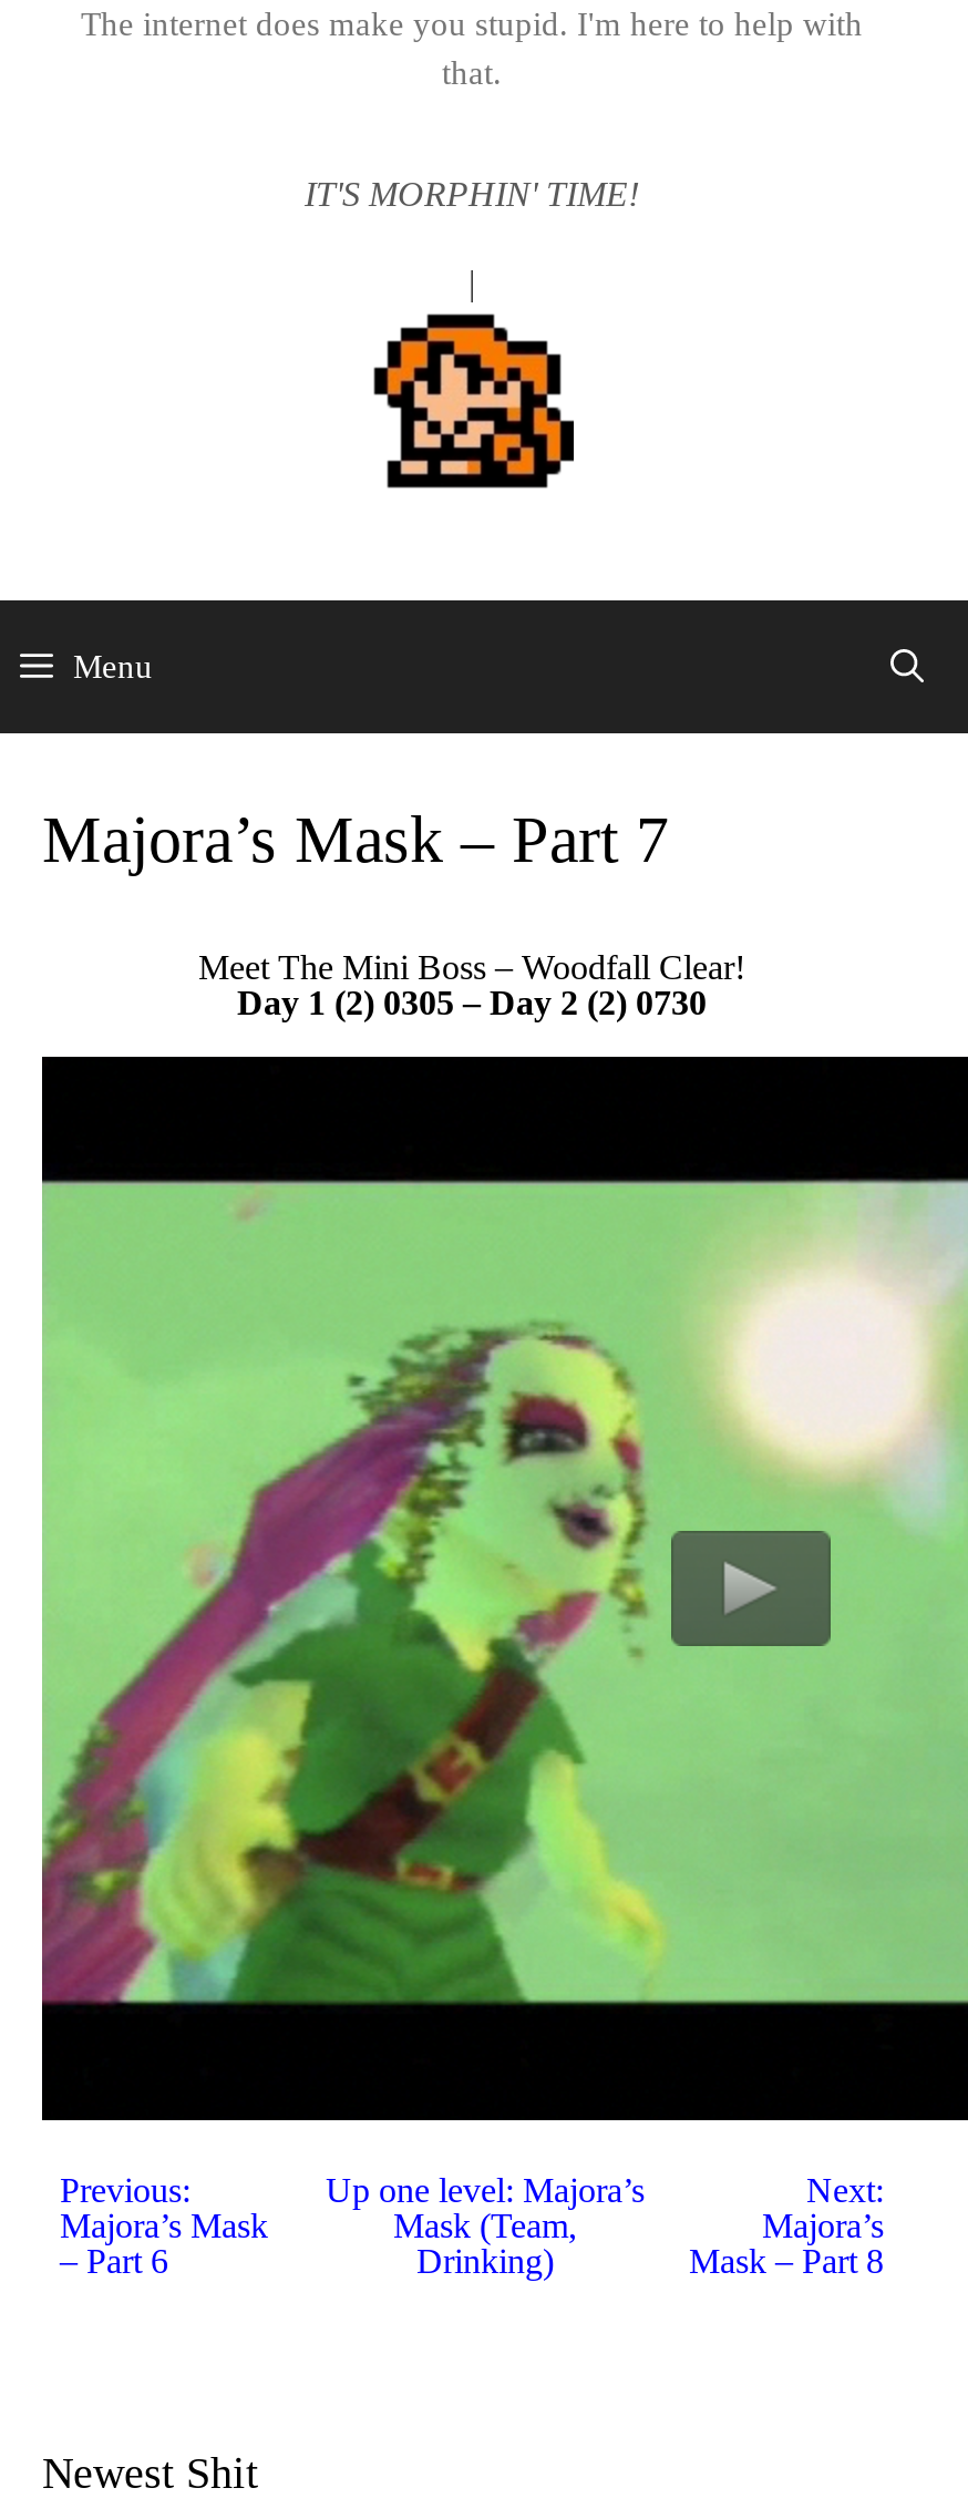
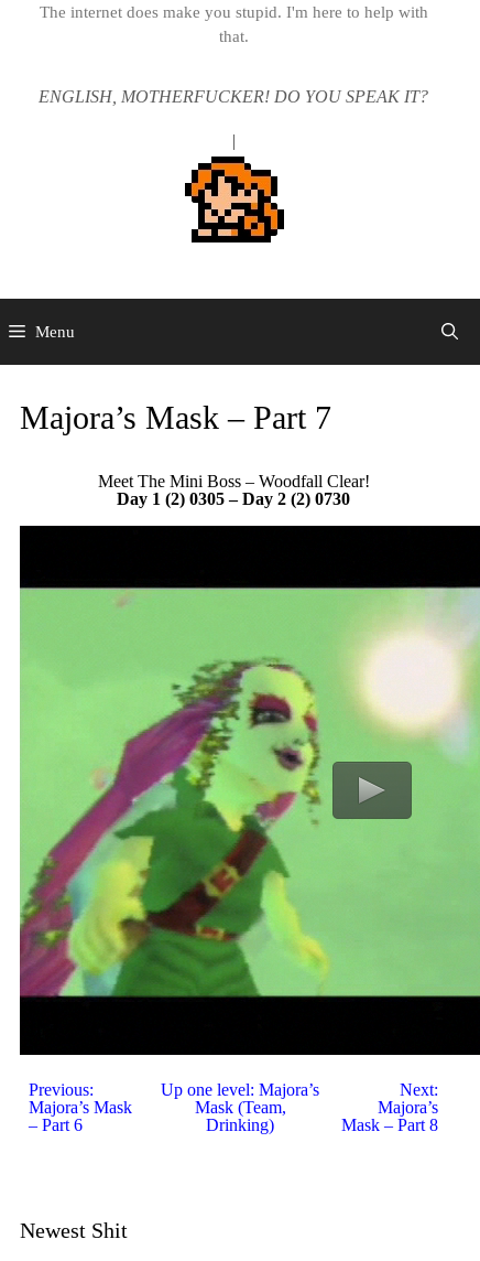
- IT'S MORPHIN' TIME!
+ ENGLISH, MOTHERFUCKER! DO YOU SPEAK IT?
